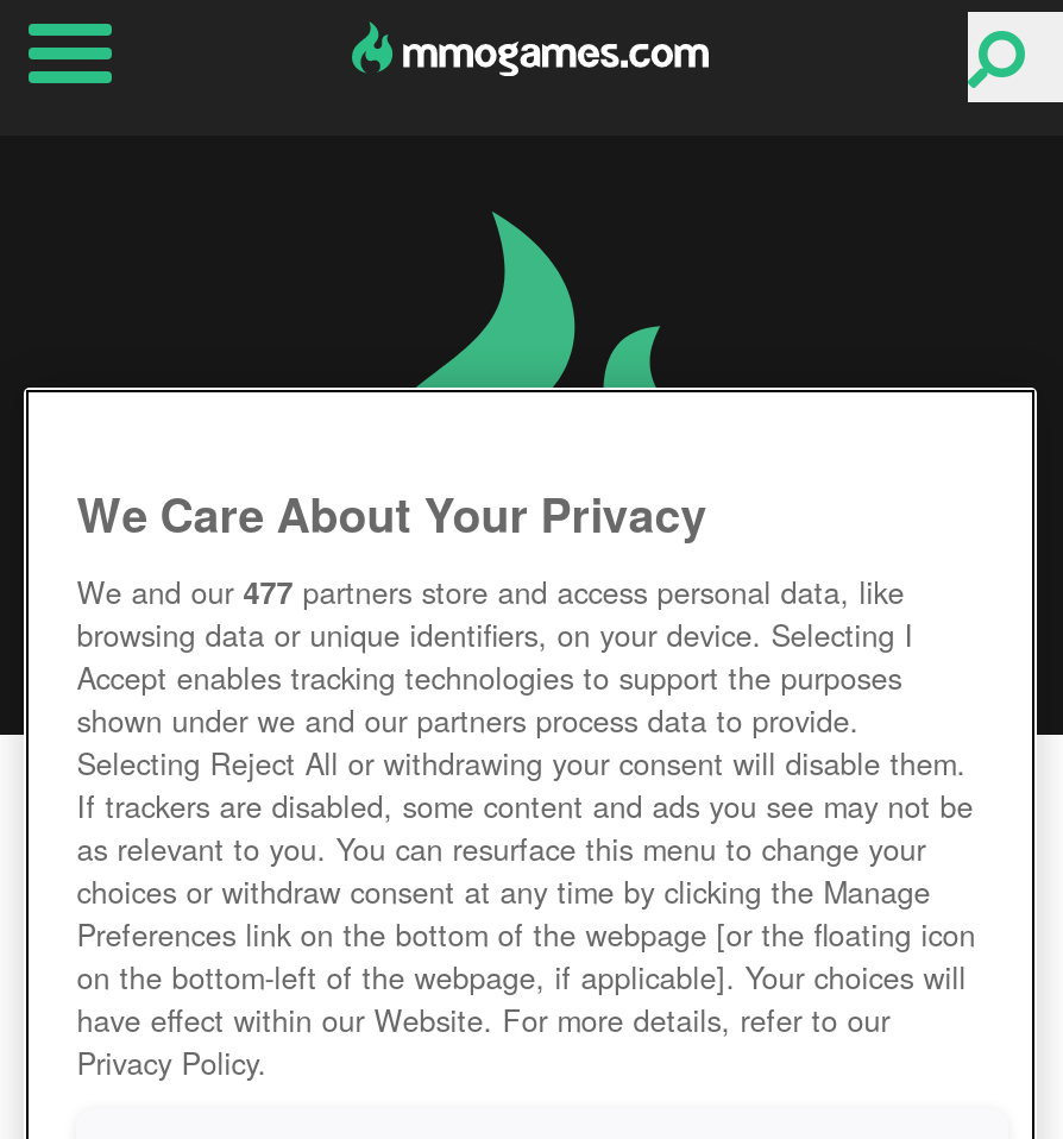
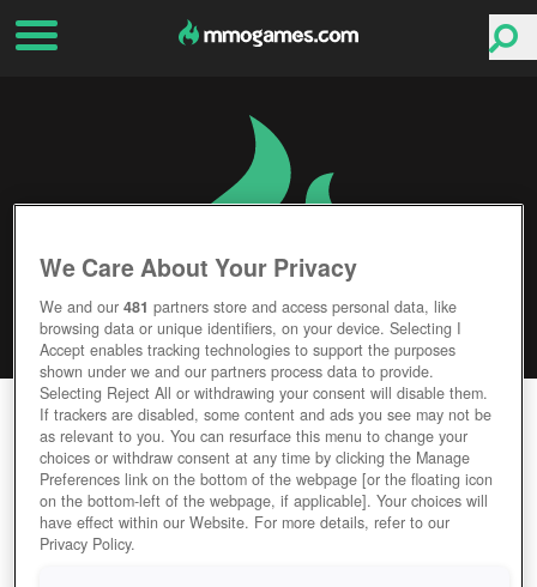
- We and our 477 partners store and access personal data, like
+ We and our 481 partners store and access personal data, like
